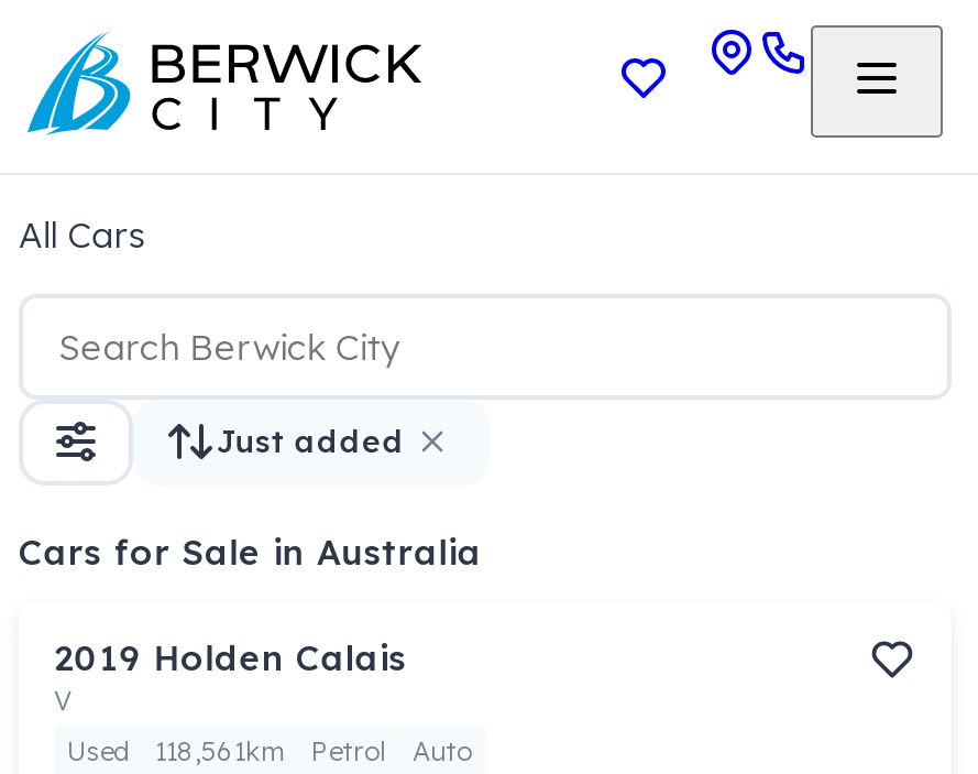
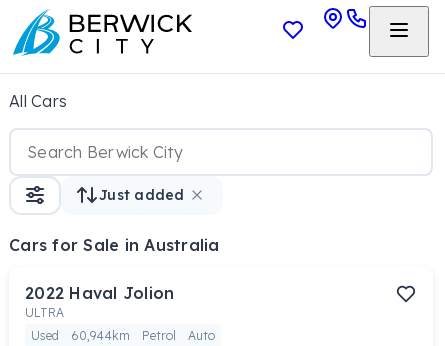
- 2019 Holden Calais
- V
+ 2022 Haval Jolion
+ ULTRA

- Used 118,561km Petrol Auto
+ Used 60,944km Petrol Auto
